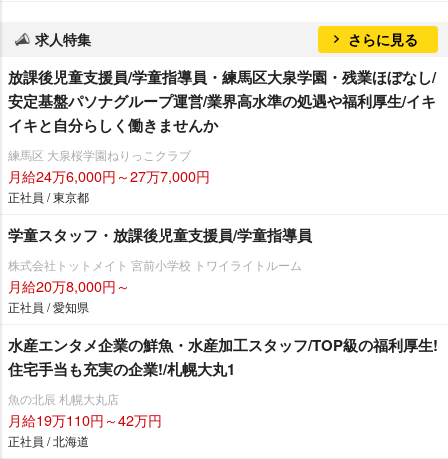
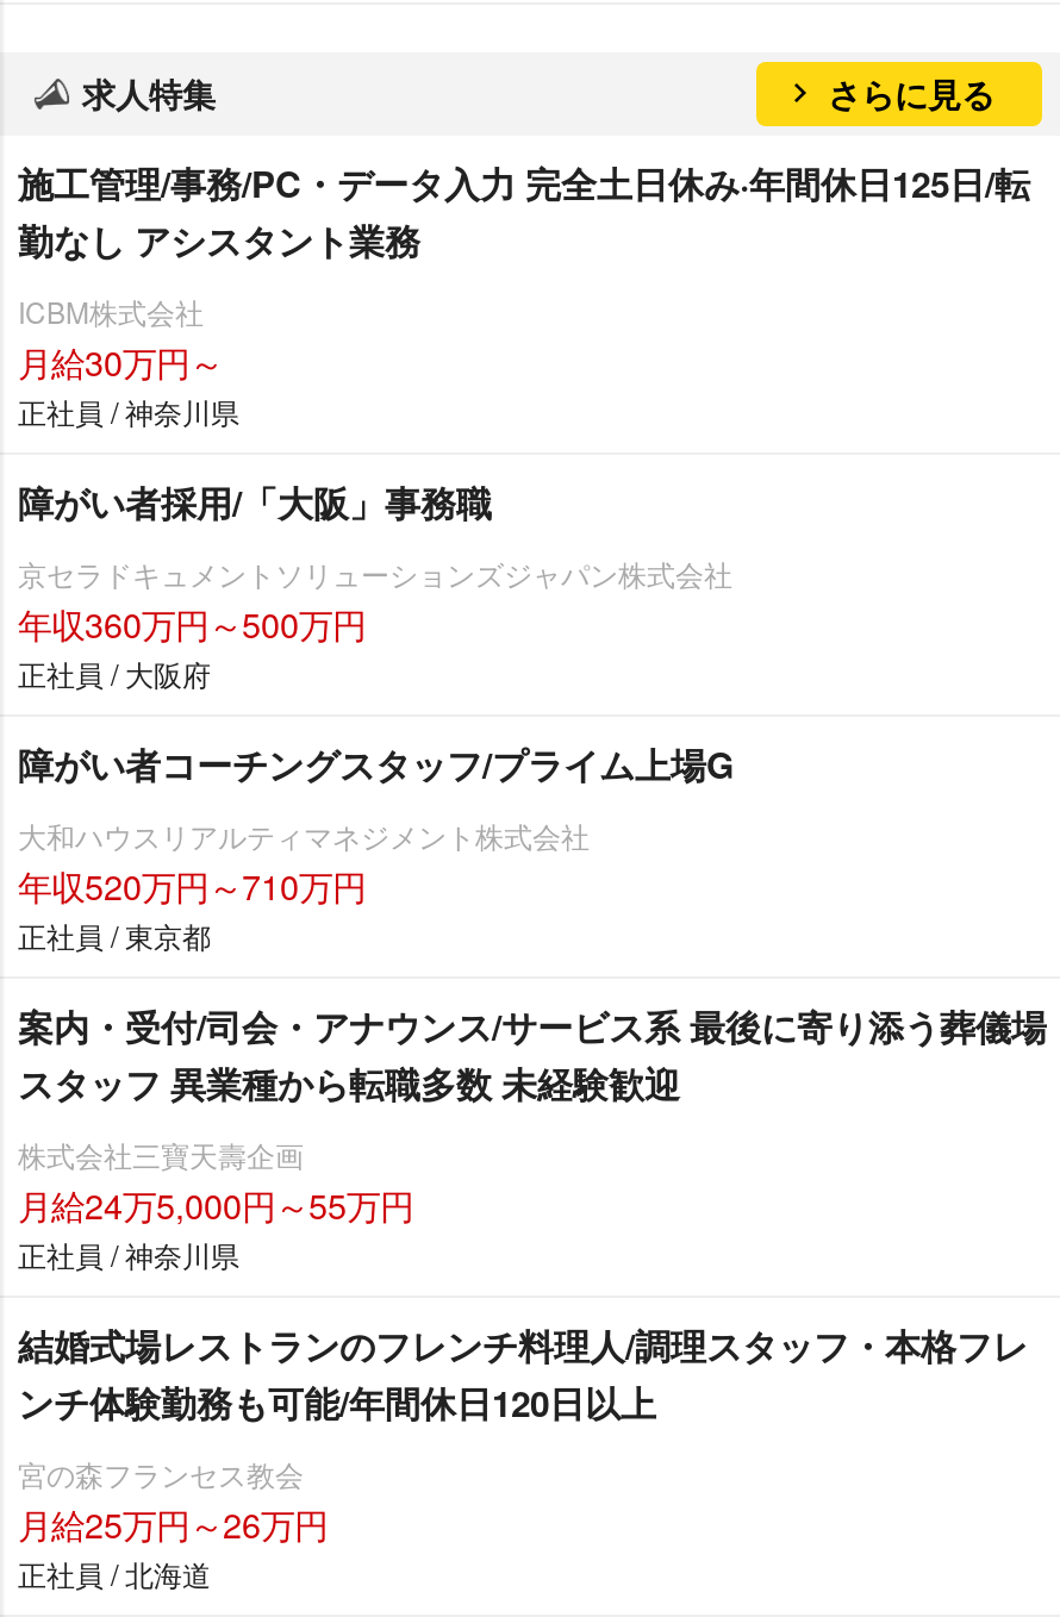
- 放課後児童支援員/学童指導員・練馬区大泉学園・残業ほぼなし/
- 安定基盤パソナグループ運営/業界高水準の処遇や福利厚生/イキ
- イキと自分らしく働きませんか
- 練馬区 大泉桜学園ねりっこクラブ
- 月給24万6,000円～27万7,000円
+ 施工管理/事務/PC・データ入力 完全土日休み·年間休日125日/転
+ 勤なし アシスタント業務
+ ICBM株式会社
+ 月給30万円～
+ 正社員 / 神奈川県
+ 障がい者採用/「大阪」事務職
+ 京セラドキュメントソリューションズジャパン株式会社
+ 年収360万円～500万円
+ 正社員 / 大阪府
+ 障がい者コーチングスタッフ/プライム上場G
+ 大和ハウスリアルティマネジメント株式会社
+ 年収520万円～710万円

- 学童スタッフ・放課後児童支援員/学童指導員
+ 案内・受付/司会・アナウンス/サービス系 最後に寄り添う葬儀場
+ スタッフ 異業種から転職多数 未経験歓迎

- 株式会社トットメイト 宮前小学校 トワイライトルーム
- 月給20万8,000円～
- 正社員 / 愛知県
+ 株式会社三寶天壽企画
+ 月給24万5,000円～55万円
+ 正社員 / 神奈川県

- 水産エンタメ企業の鮮魚・水産加工スタッフ/TOP級の福利厚生!
- 住宅手当も充実の企業!/札幌大丸1
+ 結婚式場レストランのフレンチ料理人/調理スタッフ・本格フレ
+ ンチ体験勤務も可能/年間休日120日以上

- 魚の北辰 札幌大丸店
- 月給19万110円～42万円
+ 宮の森フランセス教会
+ 月給25万円～26万円
